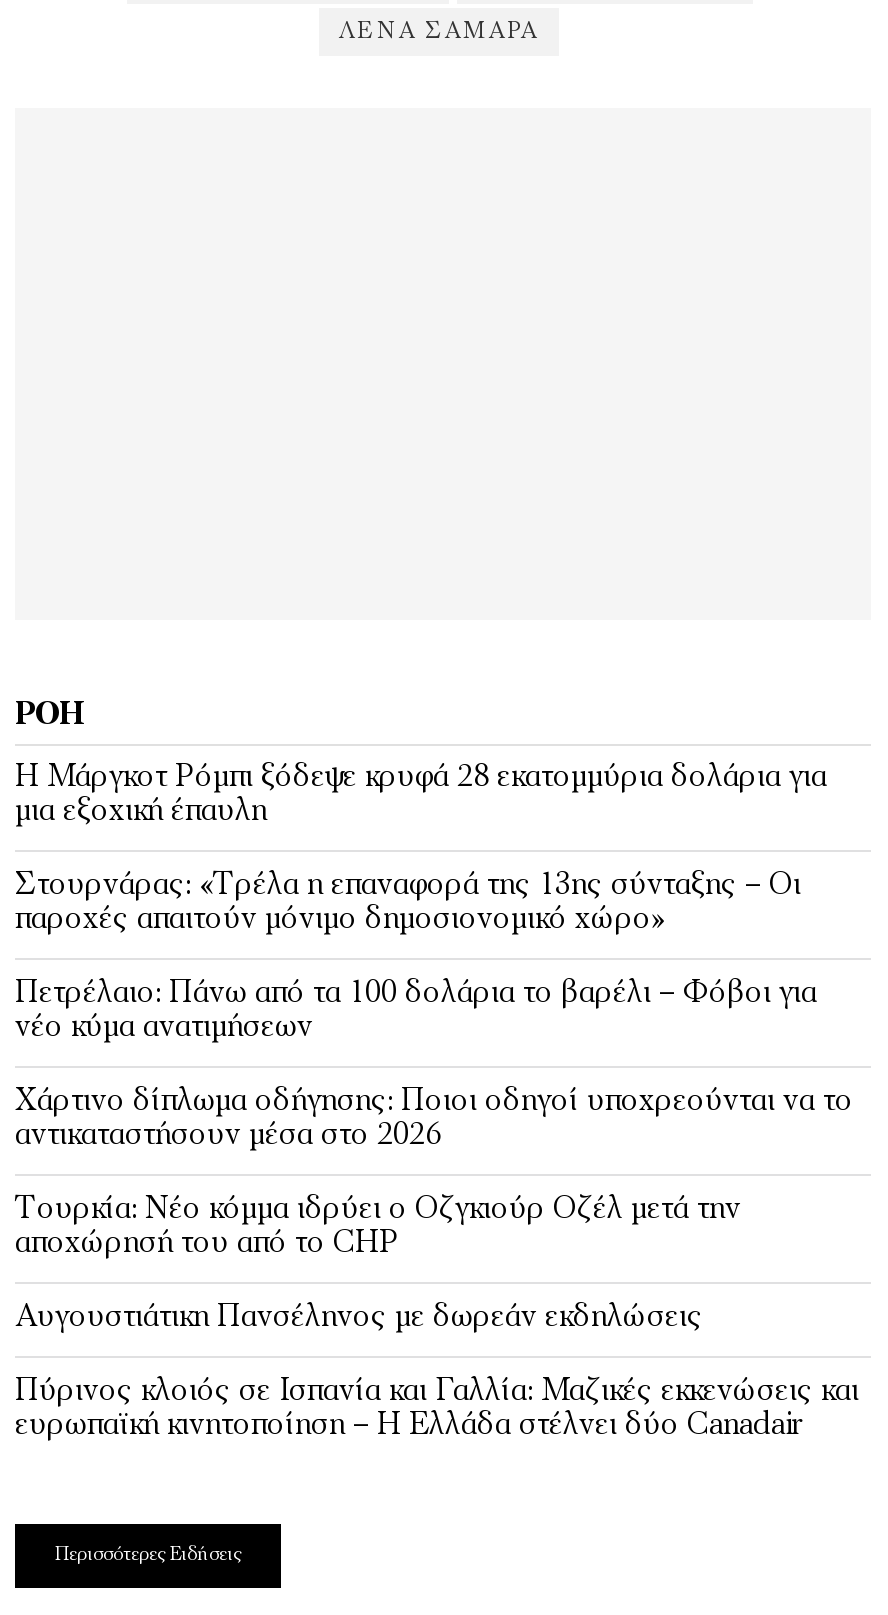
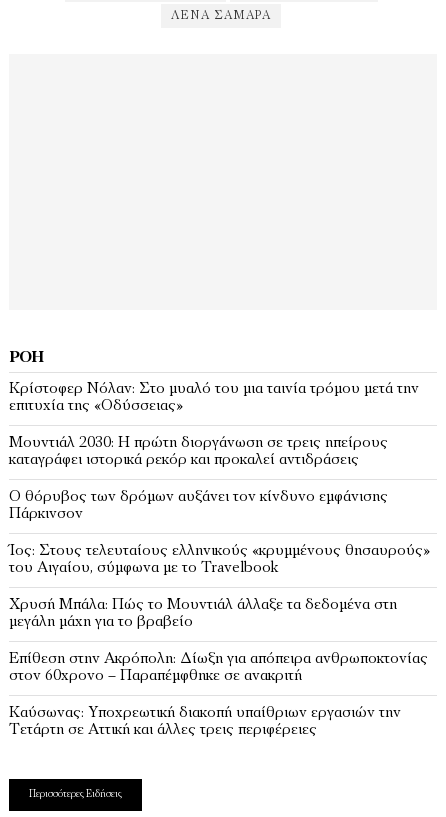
- Η Μάργκοτ Ρόμπι ξόδεψε κρυφά 28 εκατομμύρια δολάρια για
- μια εξοχική έπαυλη
+ Κρίστοφερ Νόλαν: Στο μυαλό του μια ταινία τρόμου μετά την
+ επιτυχία της «Οδύσσειας»

- Στουρνάρας: «Τρέλα η επαναφορά της 13ης σύνταξης – Οι
- παροχές απαιτούν μόνιμο δημοσιονομικό χώρο»
+ Μουντιάλ 2030: Η πρώτη διοργάνωση σε τρεις ηπείρους
+ καταγράφει ιστορικά ρεκόρ και προκαλεί αντιδράσεις

- Πετρέλαιο: Πάνω από τα 100 δολάρια το βαρέλι – Φόβοι για
- νέο κύμα ανατιμήσεων
+ Ο θόρυβος των δρόμων αυξάνει τον κίνδυνο εμφάνισης
+ Πάρκινσον

- Χάρτινο δίπλωμα οδήγησης: Ποιοι οδηγοί υποχρεούνται να το
- αντικαταστήσουν μέσα στο 2026
+ Ίος: Στους τελευταίους ελληνικούς «κρυμμένους θησαυρούς»
+ του Αιγαίου, σύμφωνα με το Travelbook

- Τουρκία: Νέο κόμμα ιδρύει ο Οζγκιούρ Οζέλ μετά την
- αποχώρησή του από το CHP
+ Χρυσή Μπάλα: Πώς το Μουντιάλ άλλαξε τα δεδομένα στη
+ μεγάλη μάχη για το βραβείο

- Αυγουστιάτικη Πανσέληνος με δωρεάν εκδηλώσεις
+ Επίθεση στην Ακρόπολη: Δίωξη για απόπειρα ανθρωποκτονίας
+ στον 60χρονο – Παραπέμφθηκε σε ανακριτή

- Πύρινος κλοιός σε Ισπανία και Γαλλία: Μαζικές εκκενώσεις και
- ευρωπαϊκή κινητοποίηση – Η Ελλάδα στέλνει δύο Canadair
+ Καύσωνας: Υποχρεωτική διακοπή υπαίθριων εργασιών την
+ Τετάρτη σε Αττική και άλλες τρεις περιφέρειες
